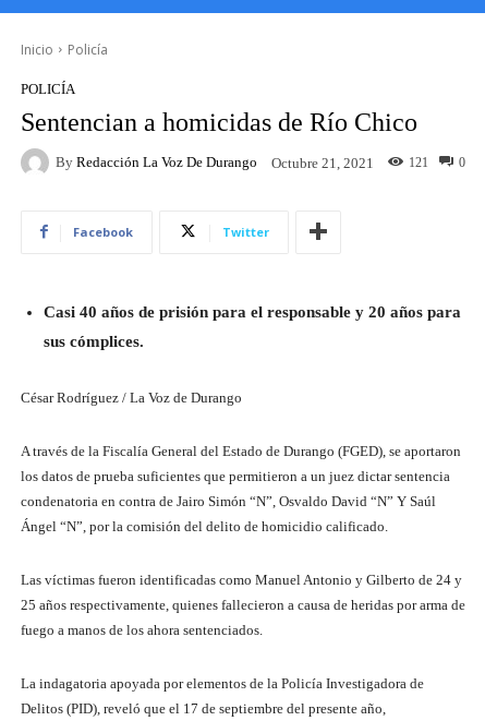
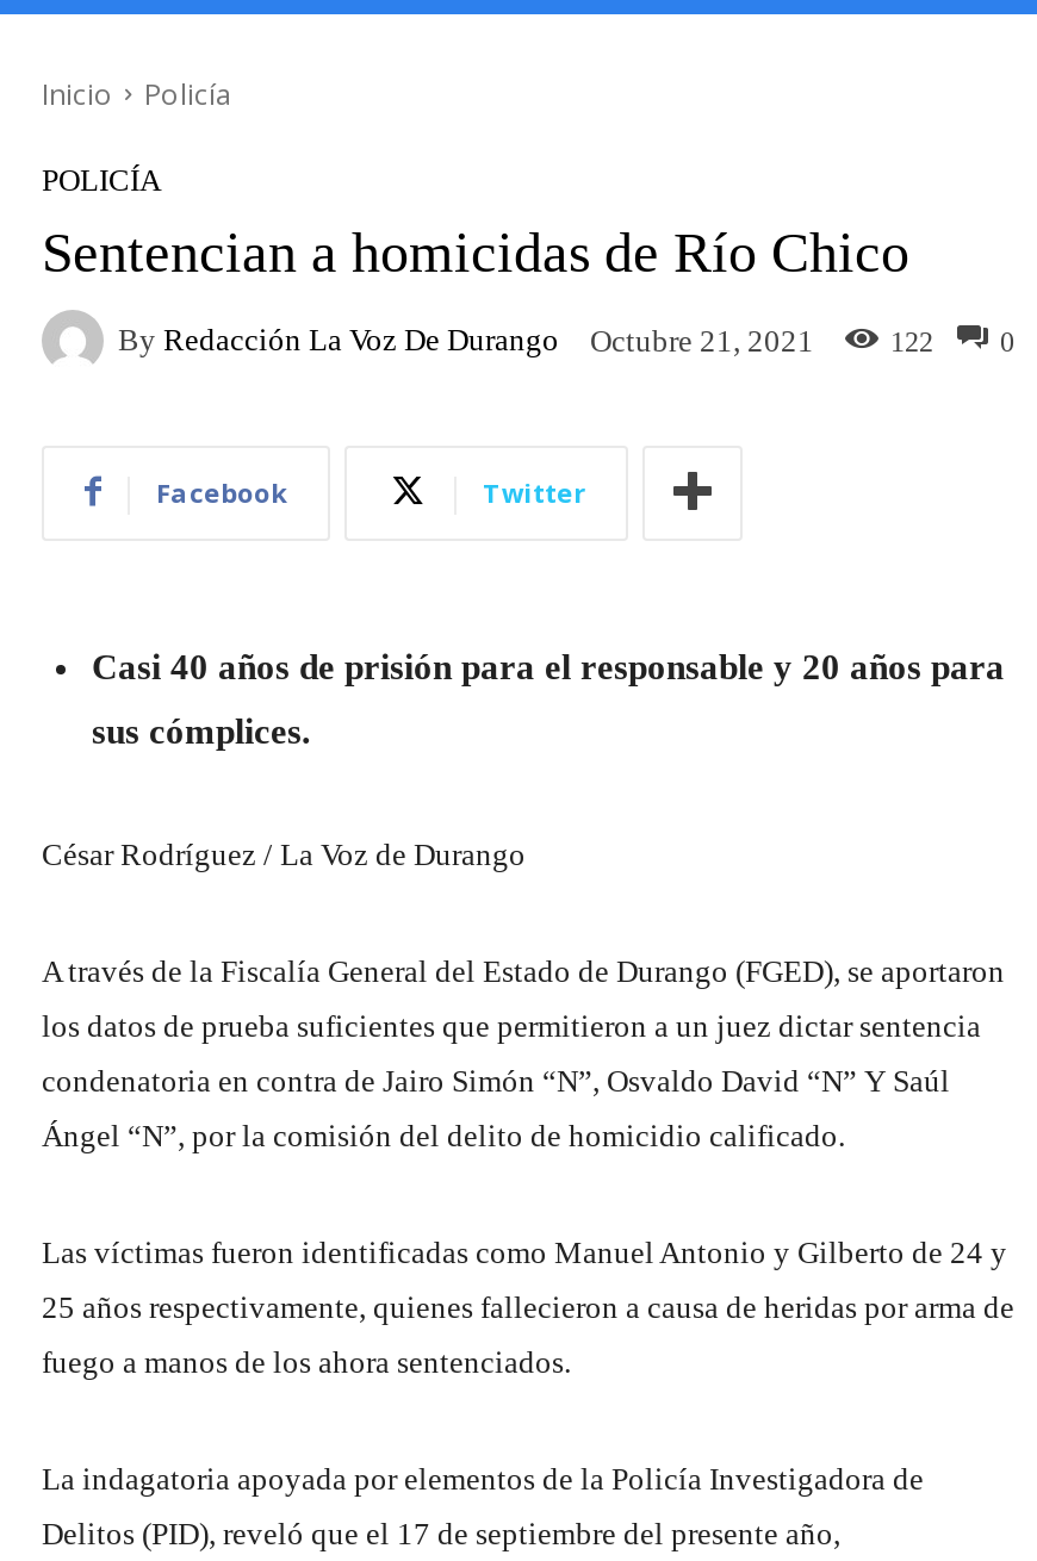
- 121 0
+ 122 0
